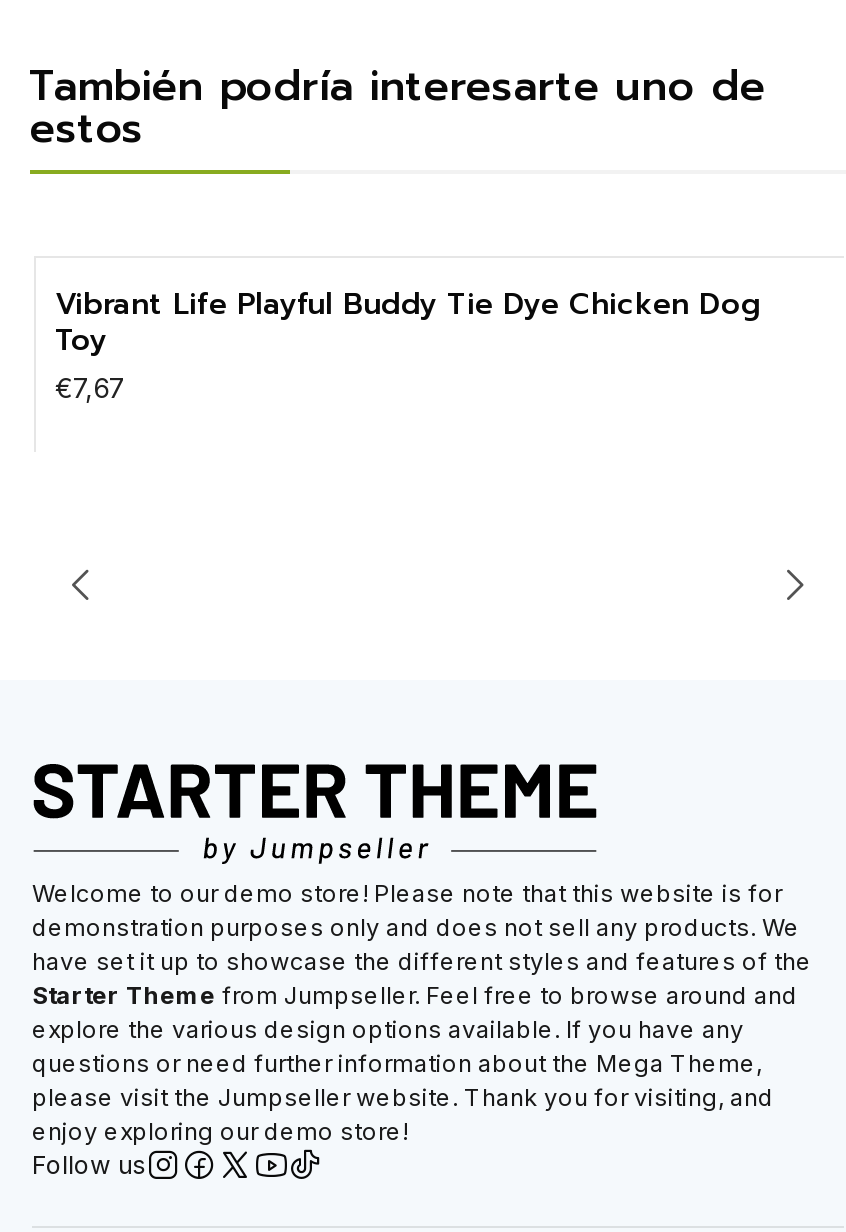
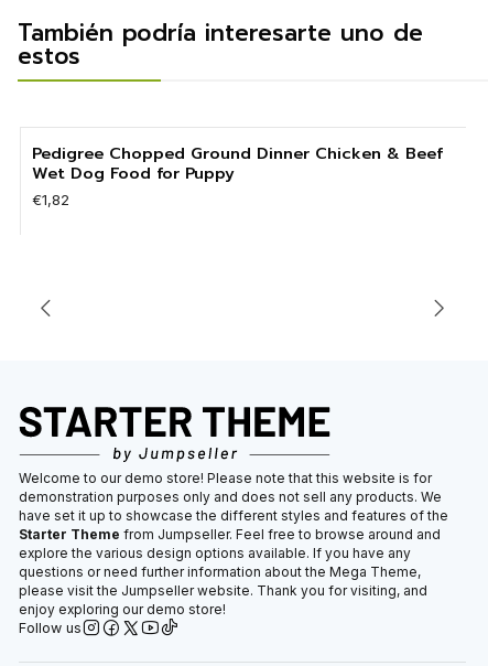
- Vibrant Life Playful Buddy Tie Dye Chicken Dog
- Toy
- €7,67
+ Pedigree Chopped Ground Dinner Chicken & Beef
+ Wet Dog Food for Puppy
+ €1,82
